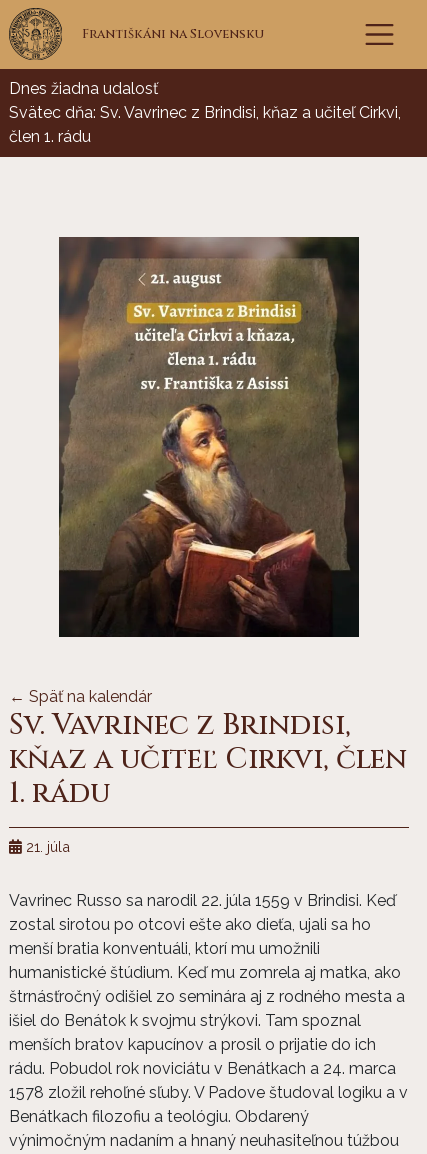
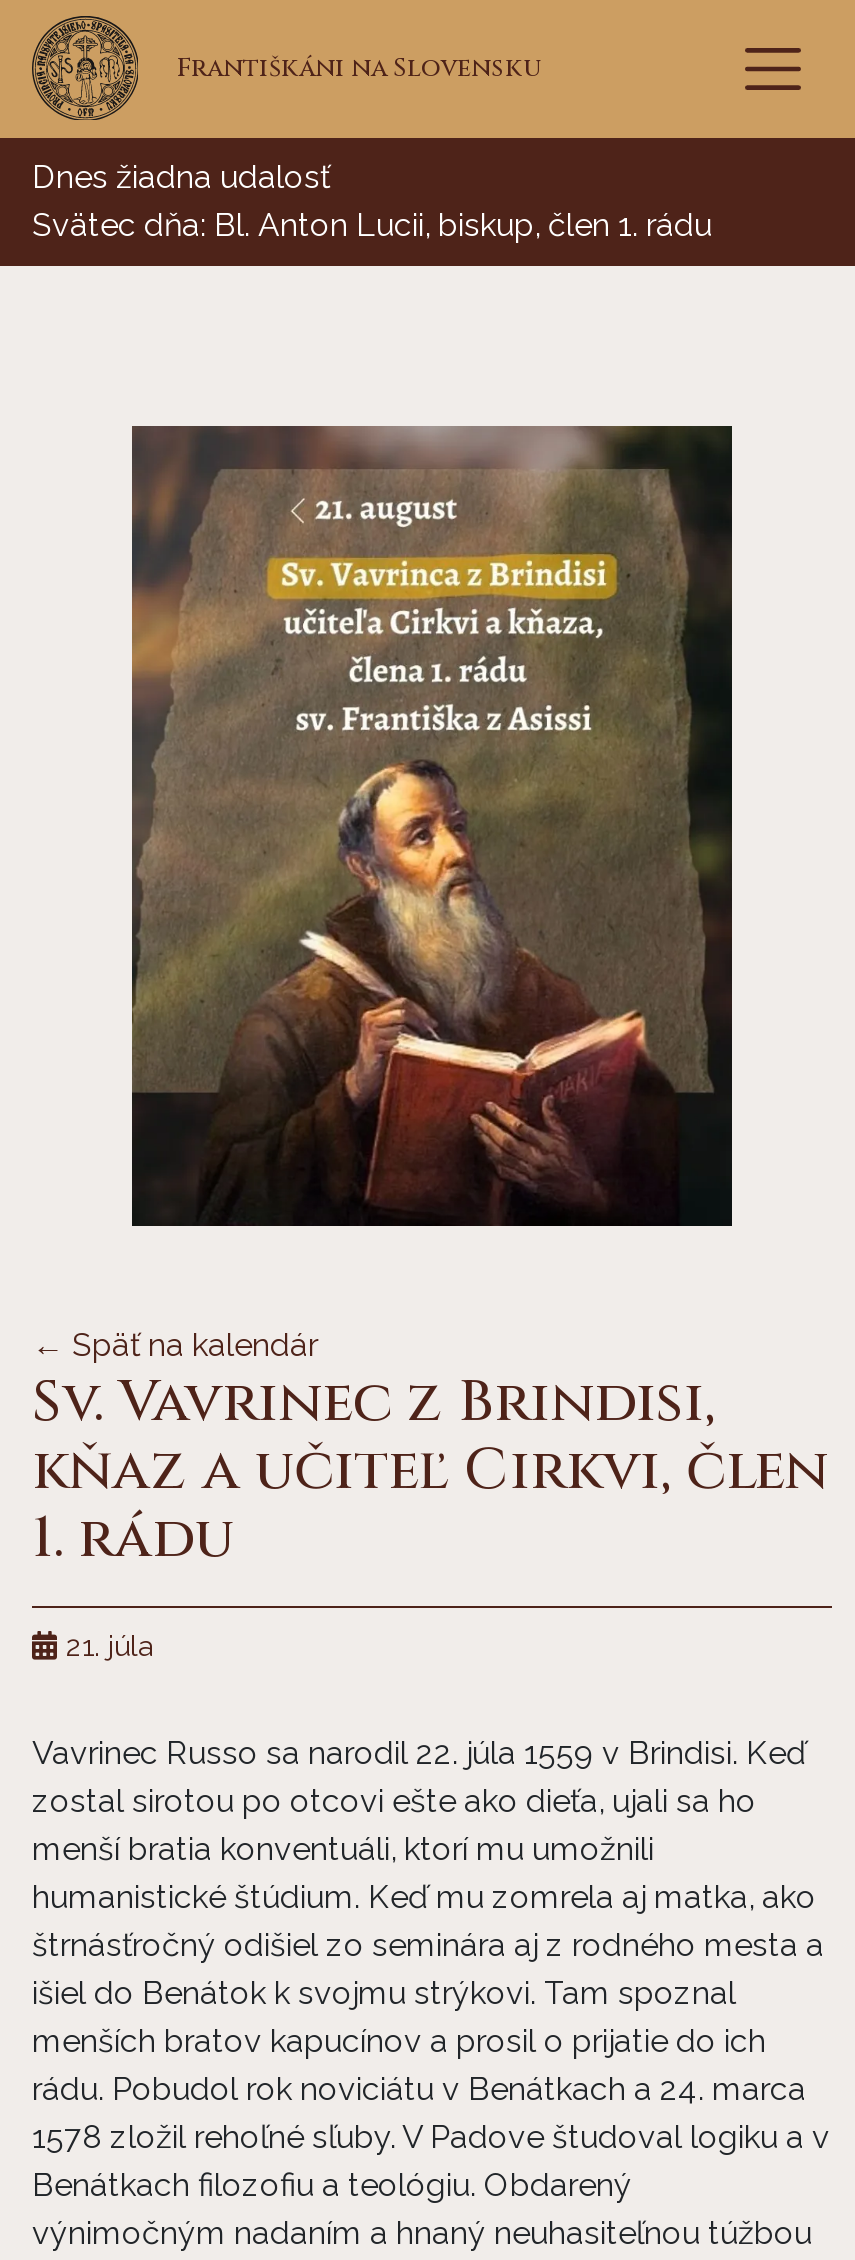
- Svätec dňa: Sv. Vavrinec z Brindisi, kňaz a učiteľ Cirkvi,
- člen 1. rádu
+ Svätec dňa: Bl. Anton Lucii, biskup, člen 1. rádu
